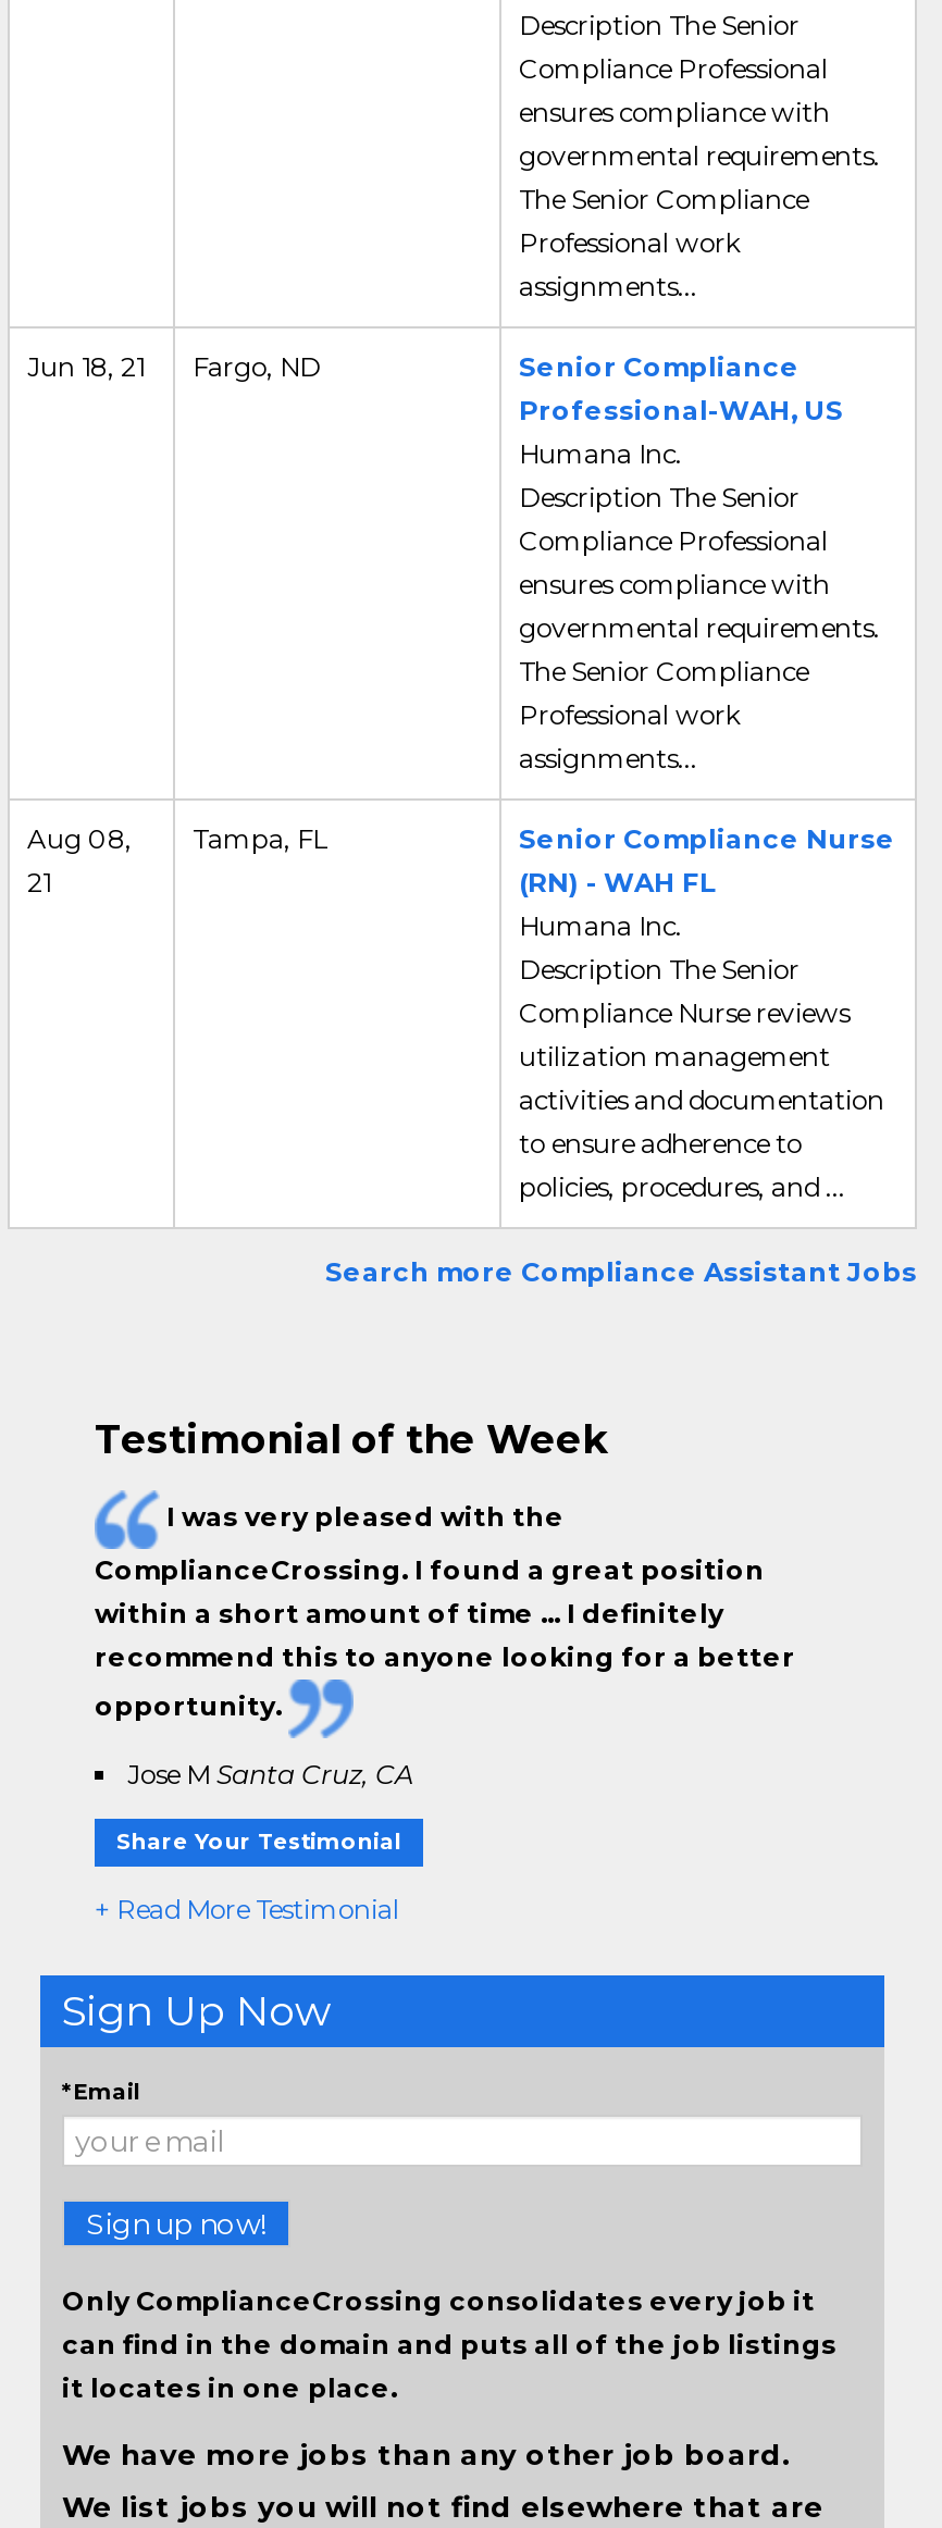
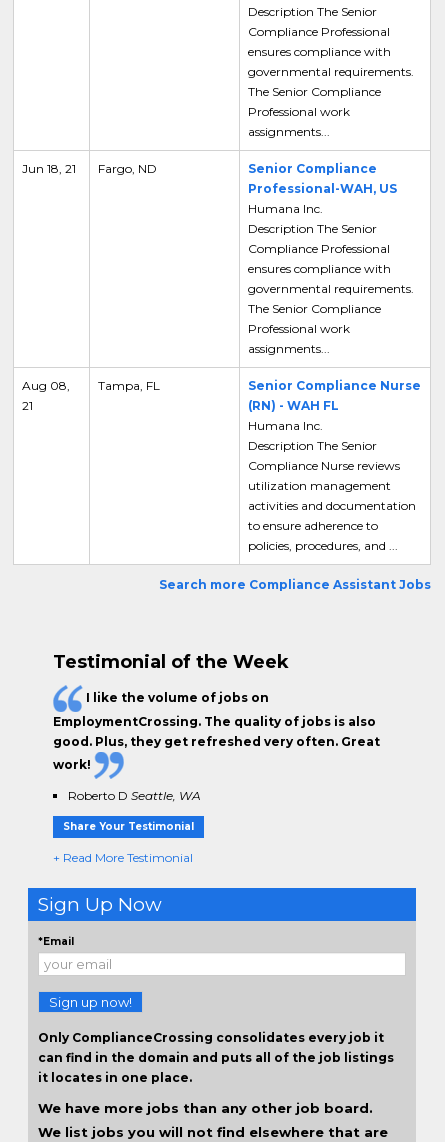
- I was very pleased with the
+ I like the volume of jobs on

- ComplianceCrossing. I found a great position
- within a short amount of time … I definitely
- recommend this to anyone looking for a better
+ EmploymentCrossing. The quality of jobs is also
+ good. Plus, they get refreshed very often. Great

- opportunity.
+ work!

- Jose M Santa Cruz, CA
+ Roberto D Seattle, WA
